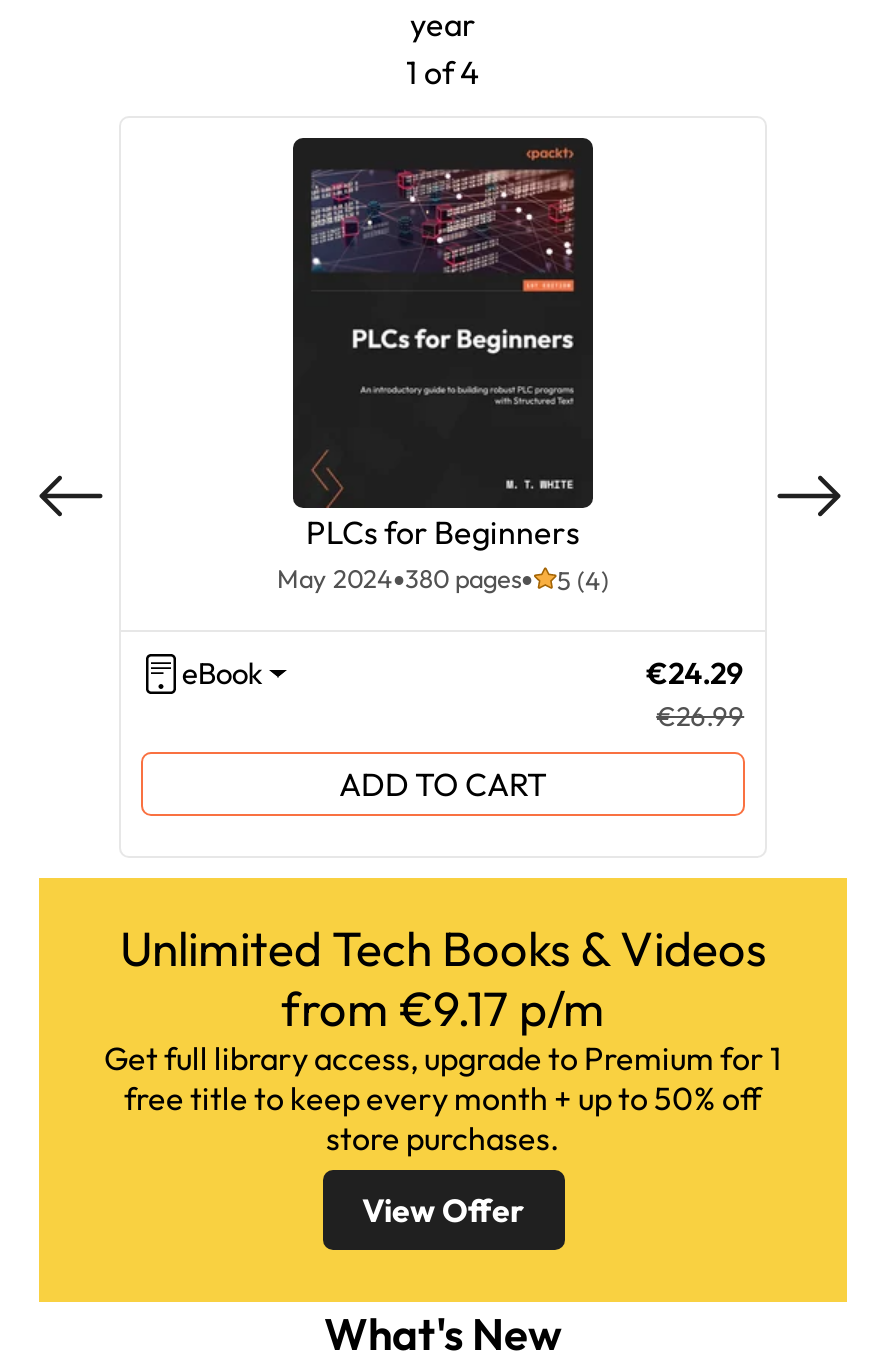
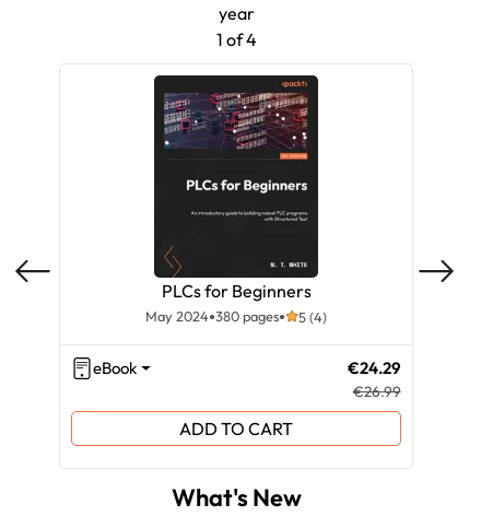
- [image]
- Unlimited Tech Books & Videos
- from €9.17 p/m
- Get full library access, upgrade to Premium for 1
- free title to keep every month + up to 50% off
- store purchases.
- View Offer
